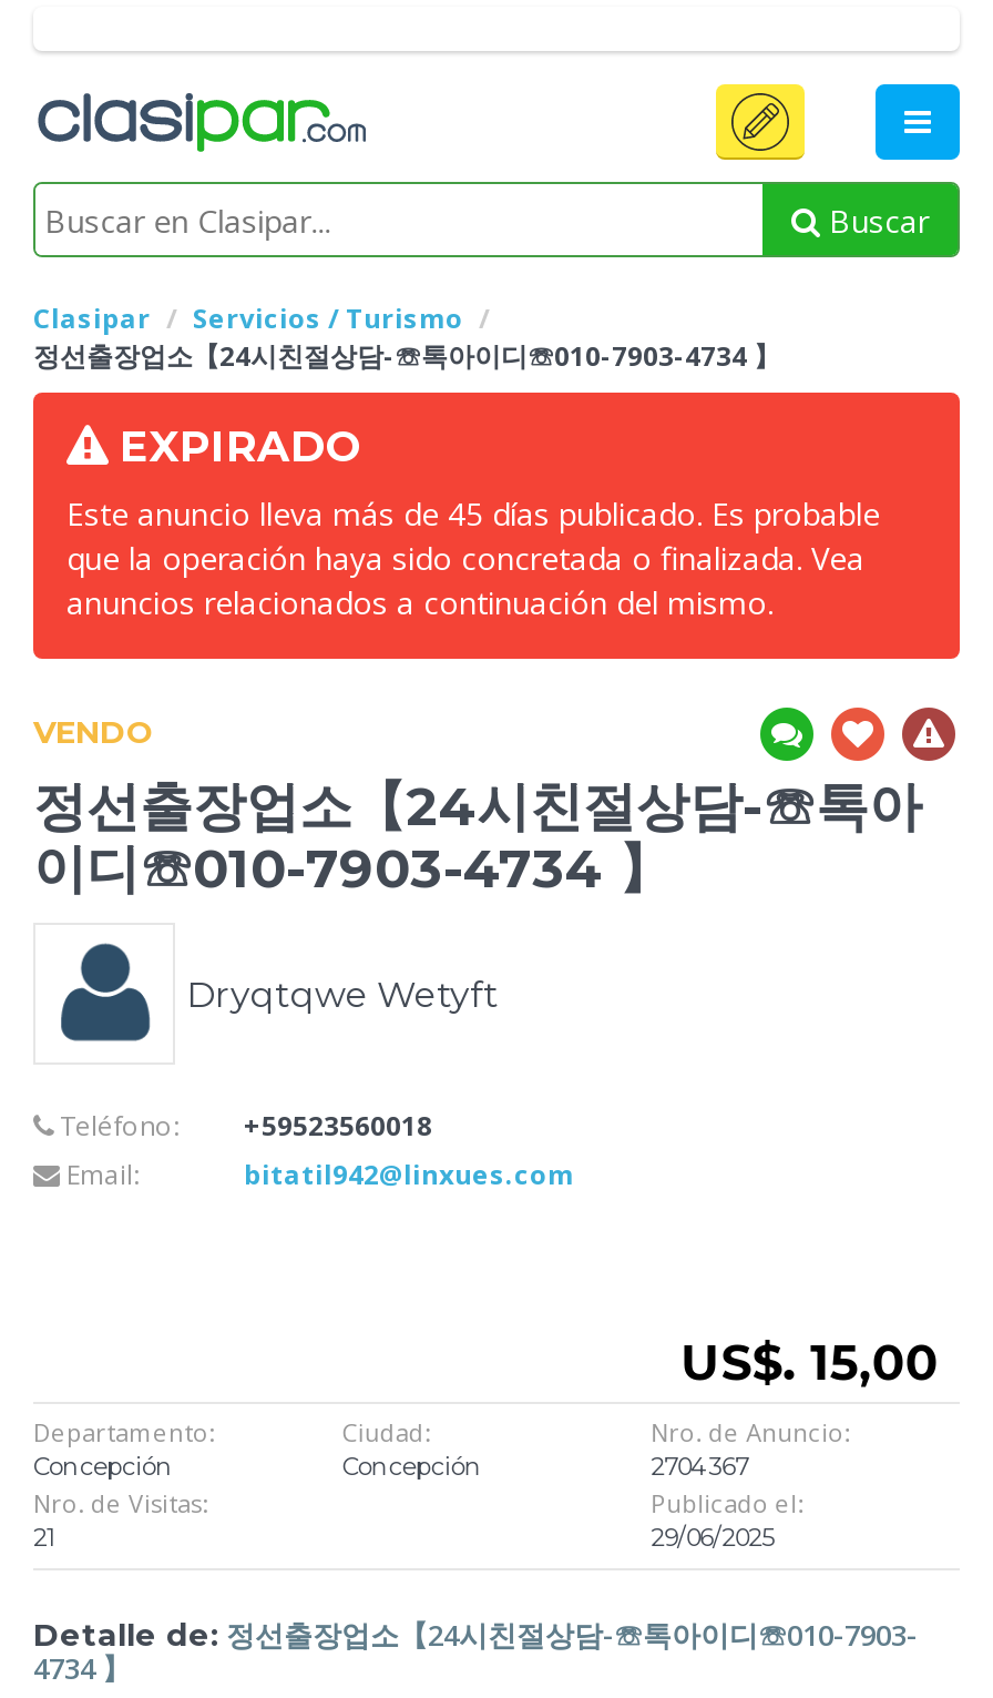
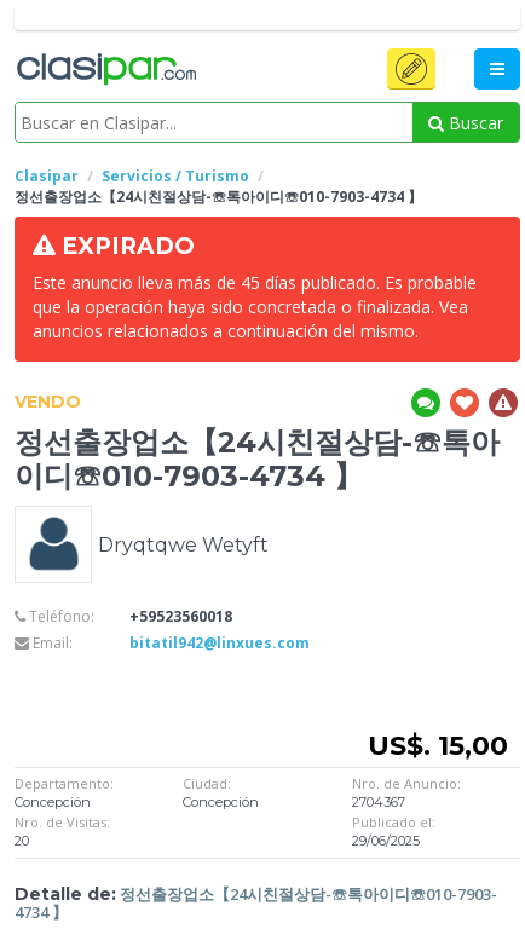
- 21
+ 20
